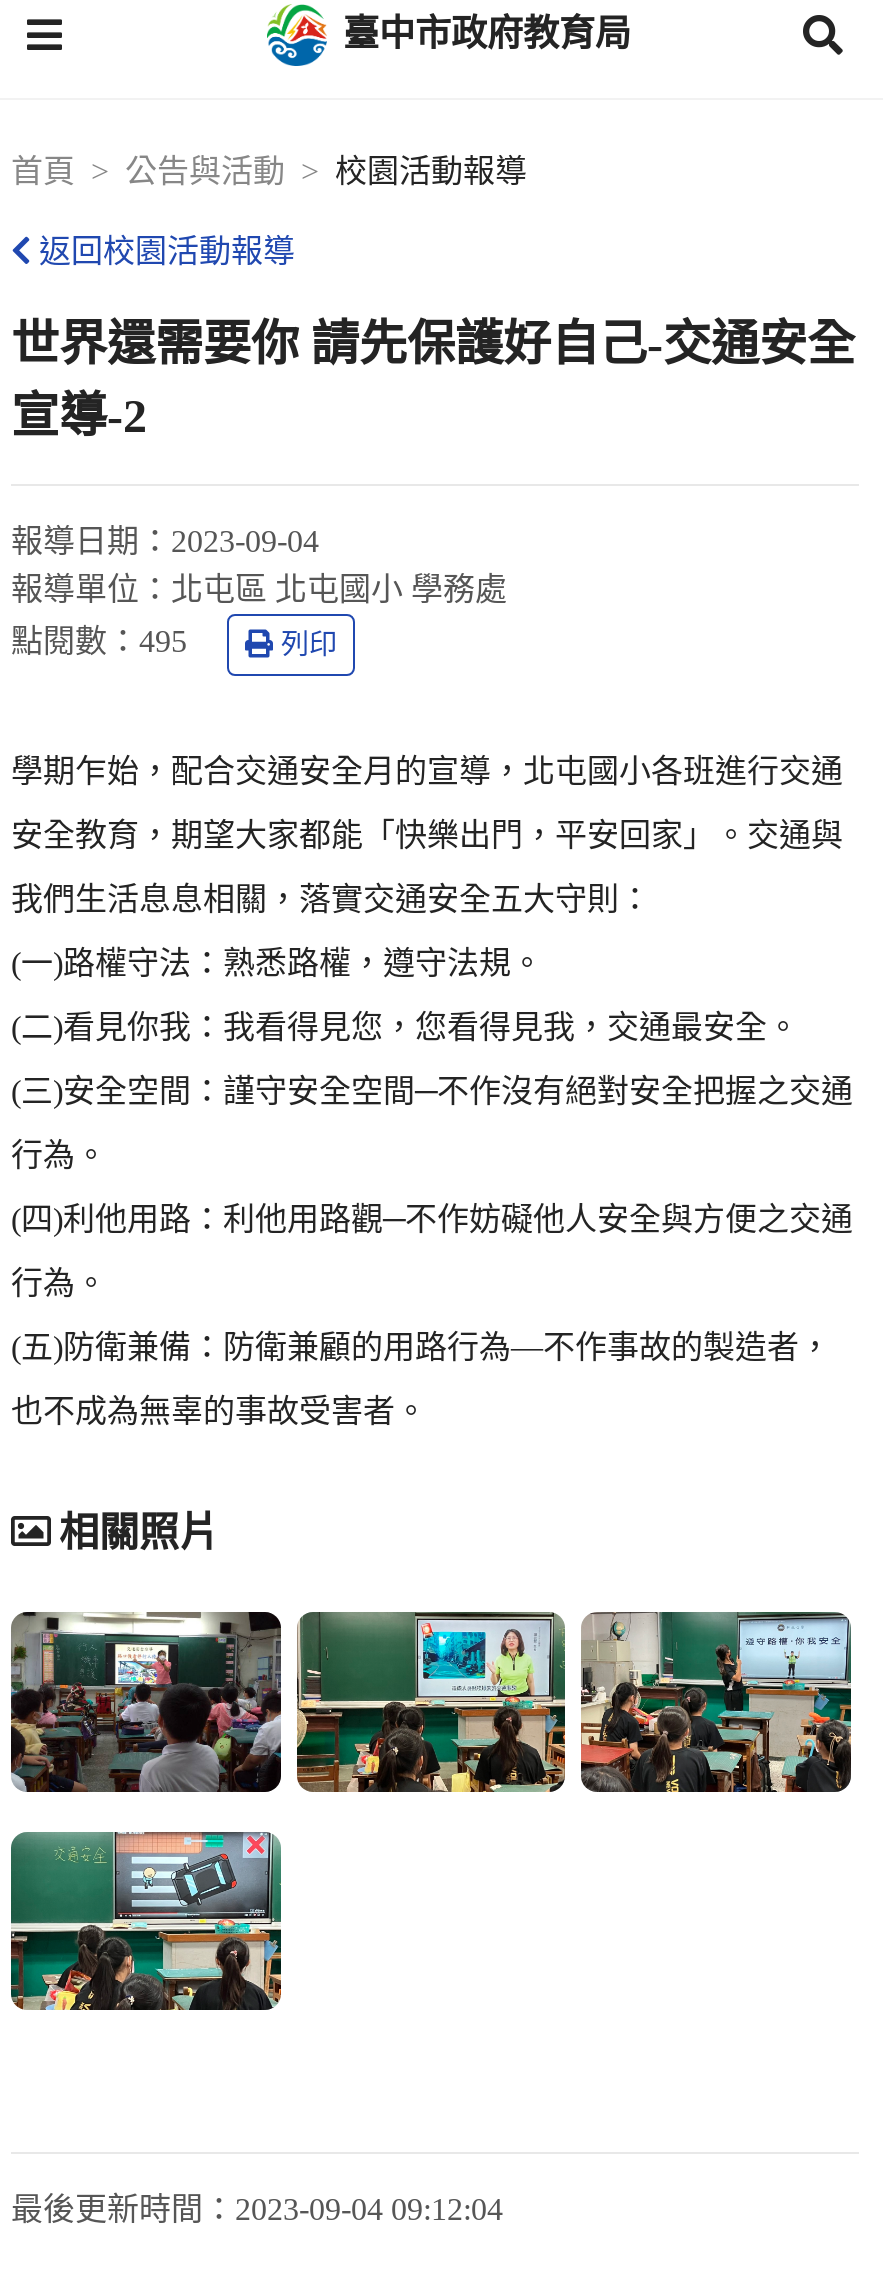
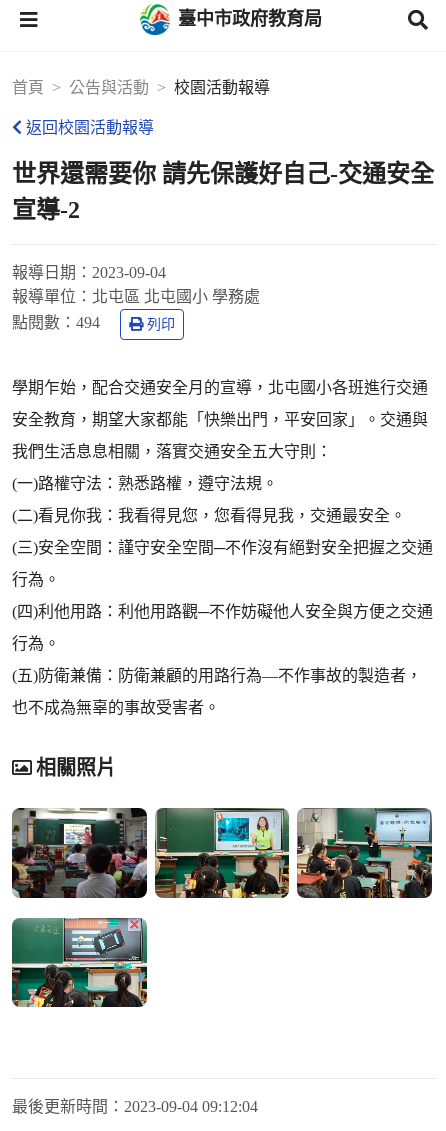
- 點閱數：495
+ 點閱數：494
